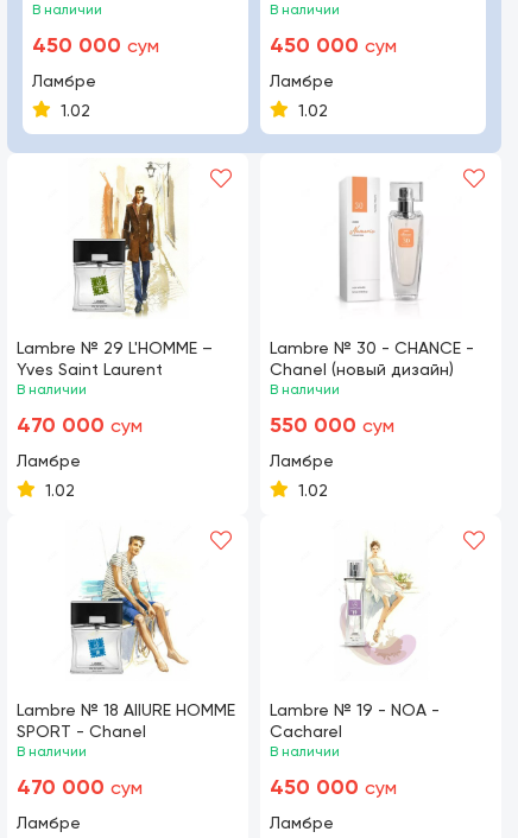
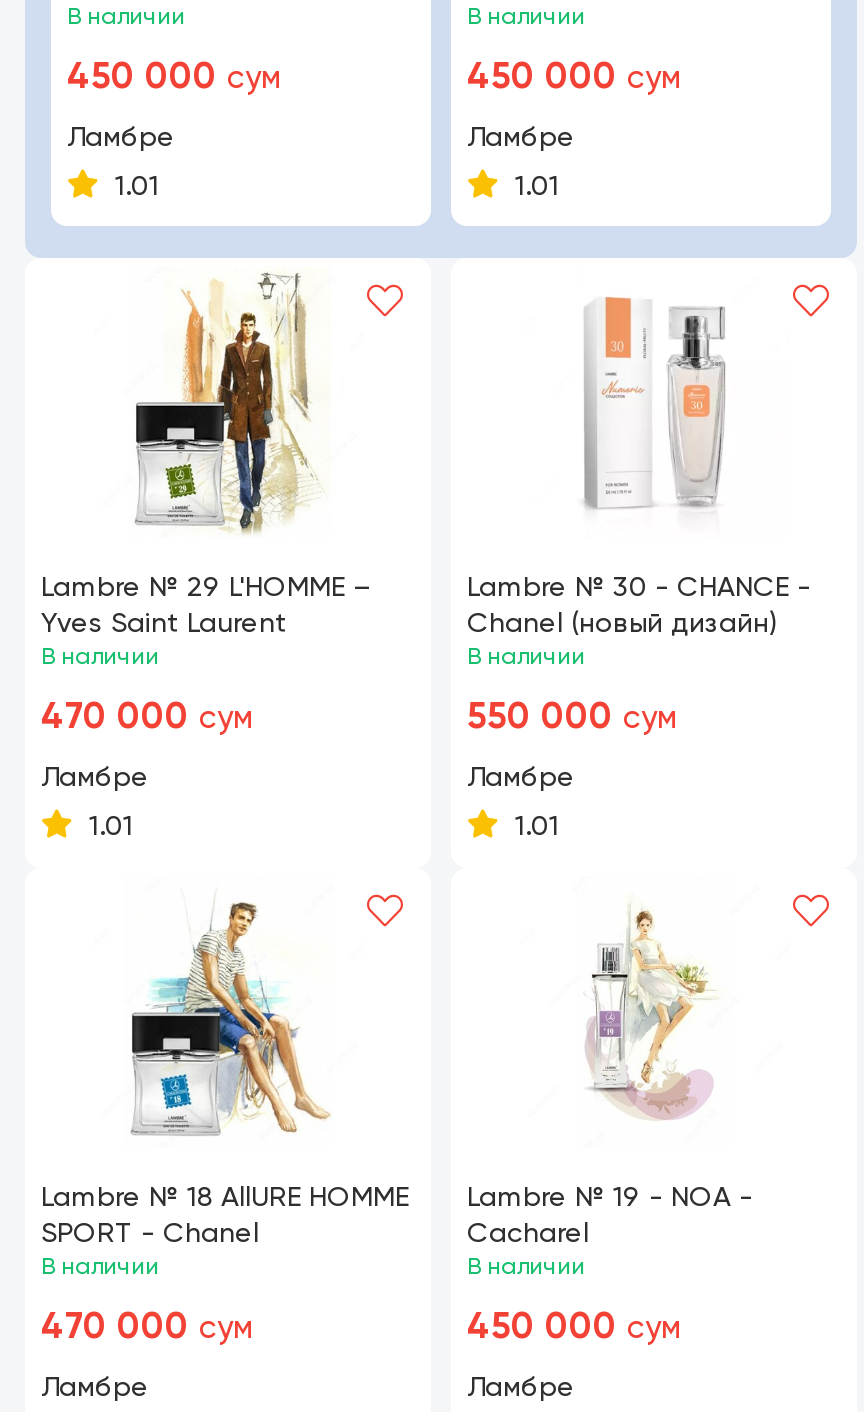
- 1.02
+ 1.01

- 1.02
+ 1.01

- 1.02
+ 1.01

- 1.02
+ 1.01
